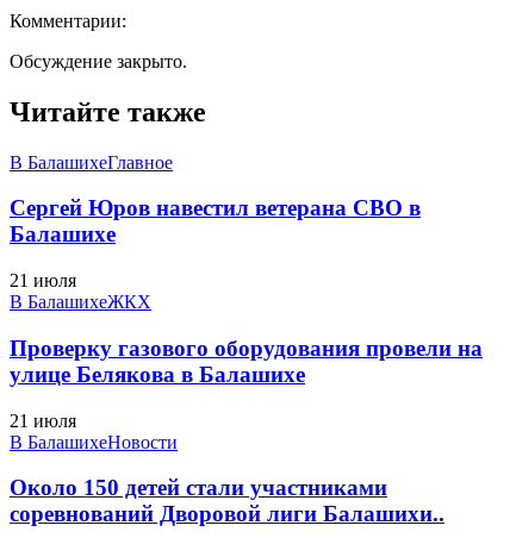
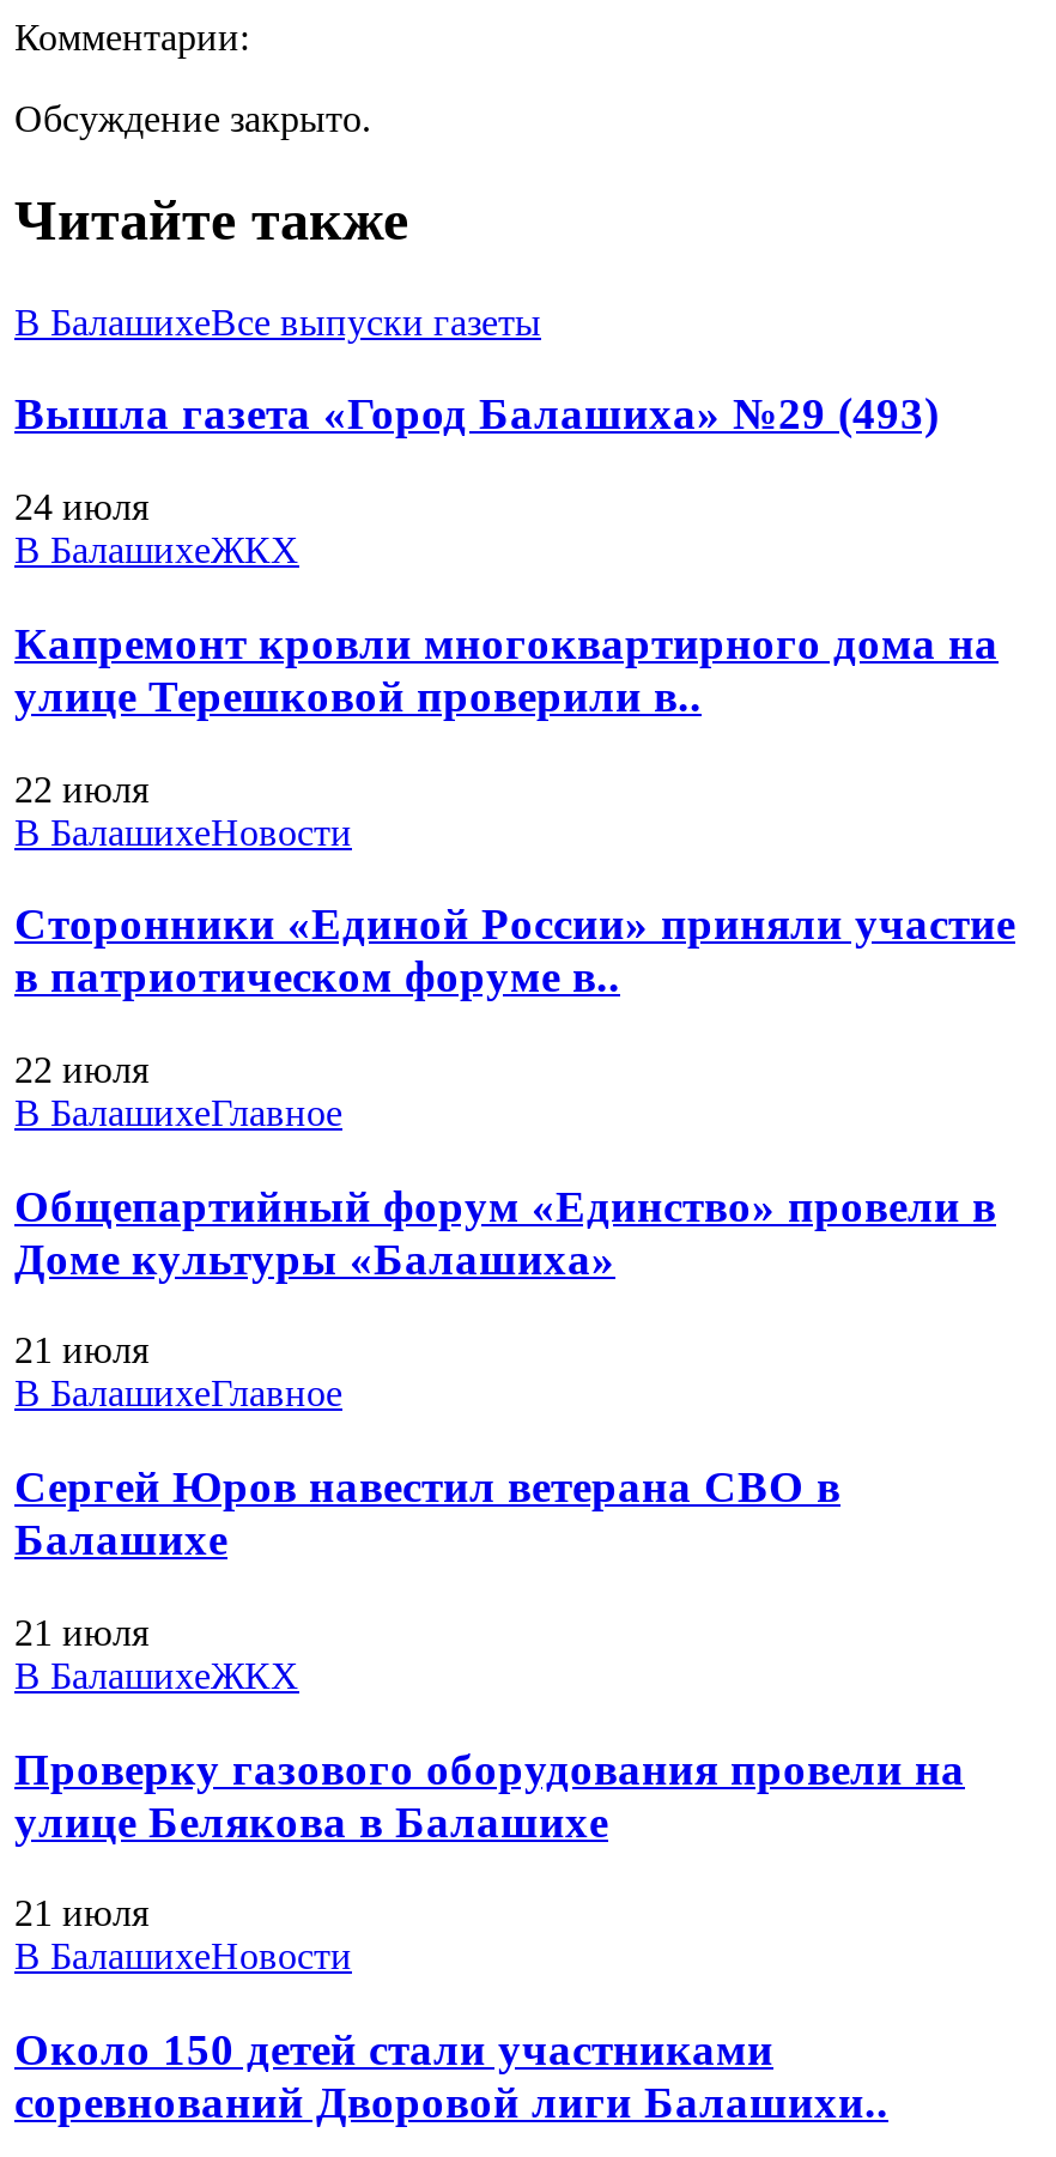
+ В БалашихеВсе выпуски газеты
+ Вышла газета «Город Балашиха» №29 (493)
+ 24 июля
+ В БалашихеЖКХ
+ Капремонт кровли многоквартирного дома на
+ улице Терешковой проверили в..
+ 22 июля
+ В БалашихеНовости
+ Сторонники «Единой России» приняли участие
+ в патриотическом форуме в..
+ 22 июля
+ В БалашихеГлавное
+ Общепартийный форум «Единство» провели в
+ Доме культуры «Балашиха»
+ 21 июля
